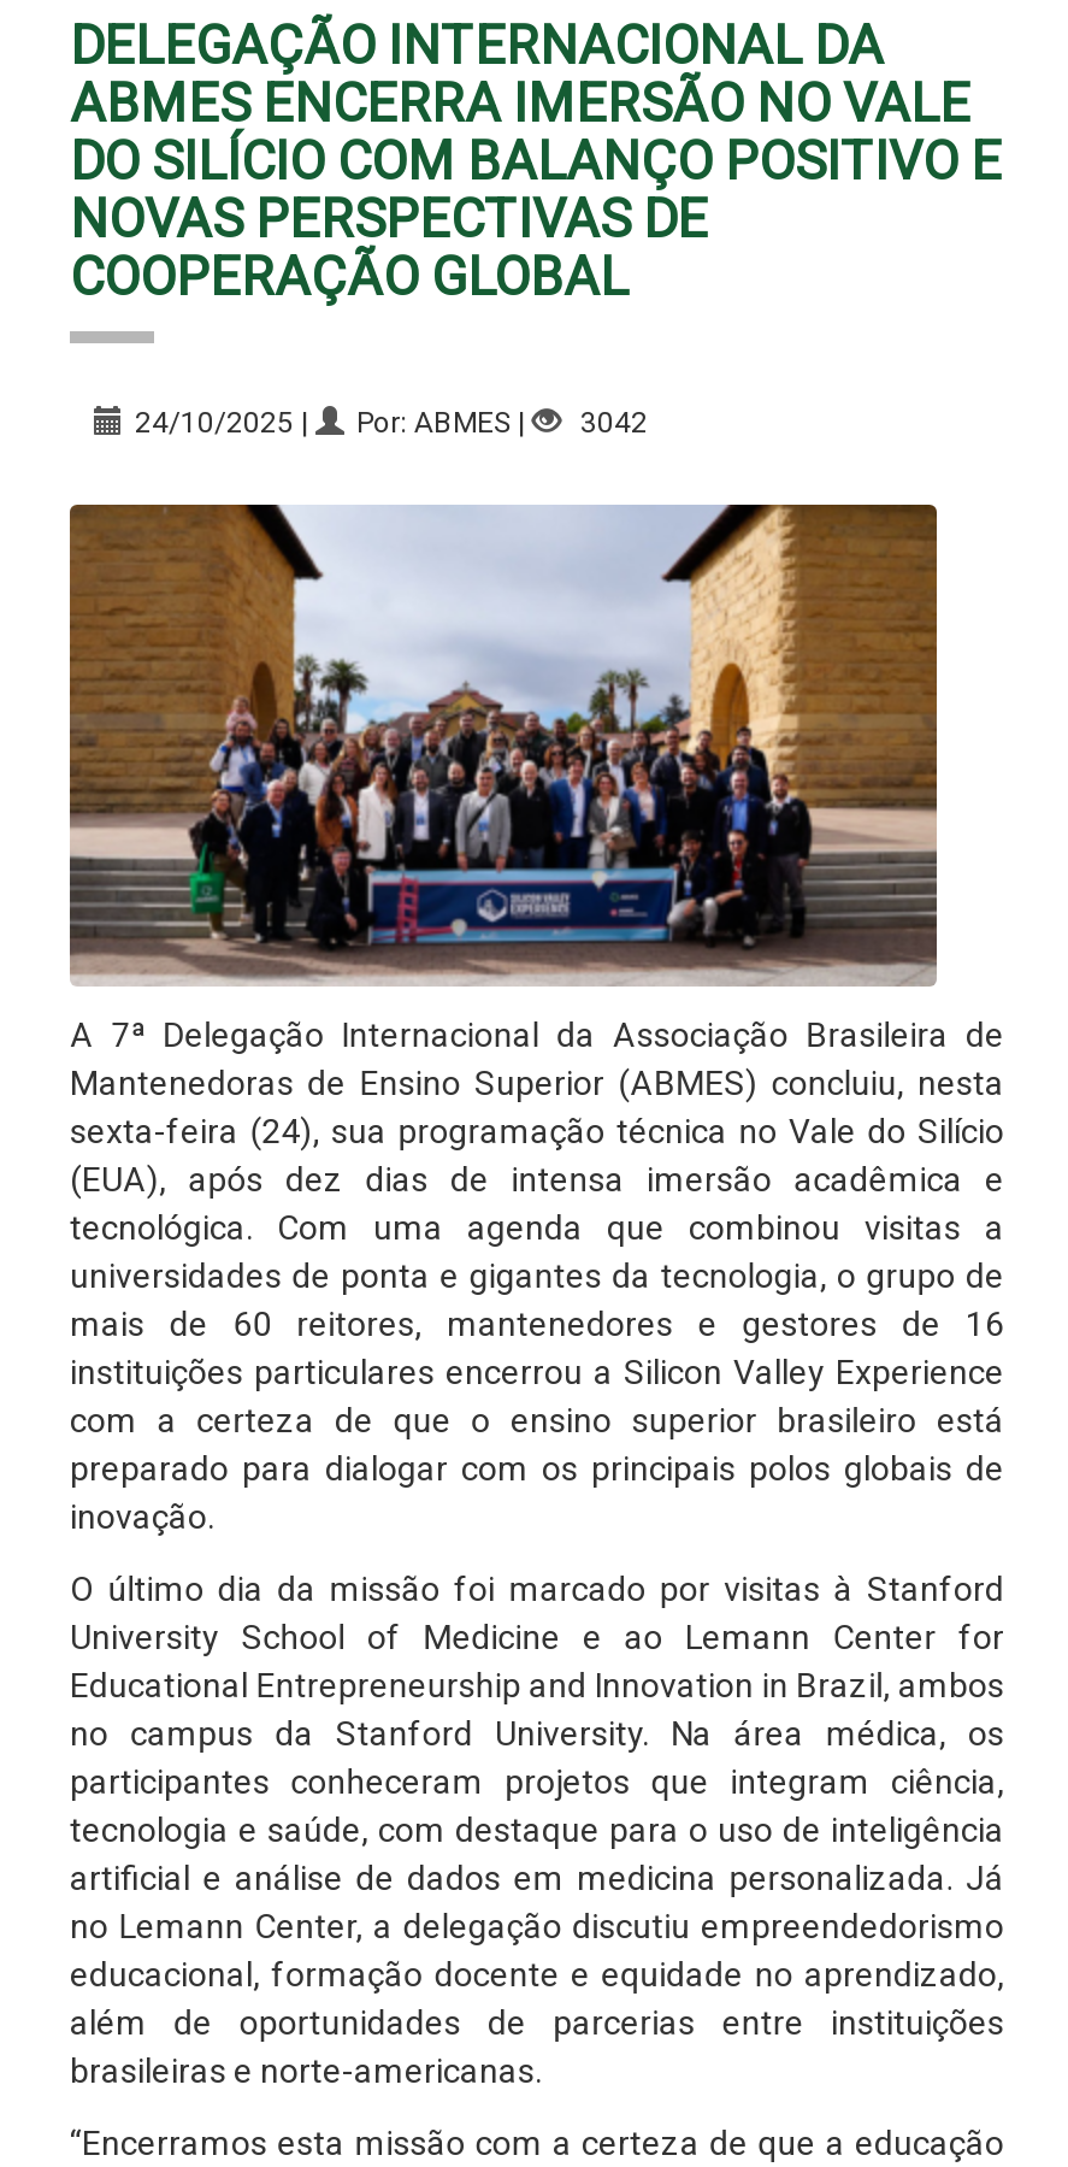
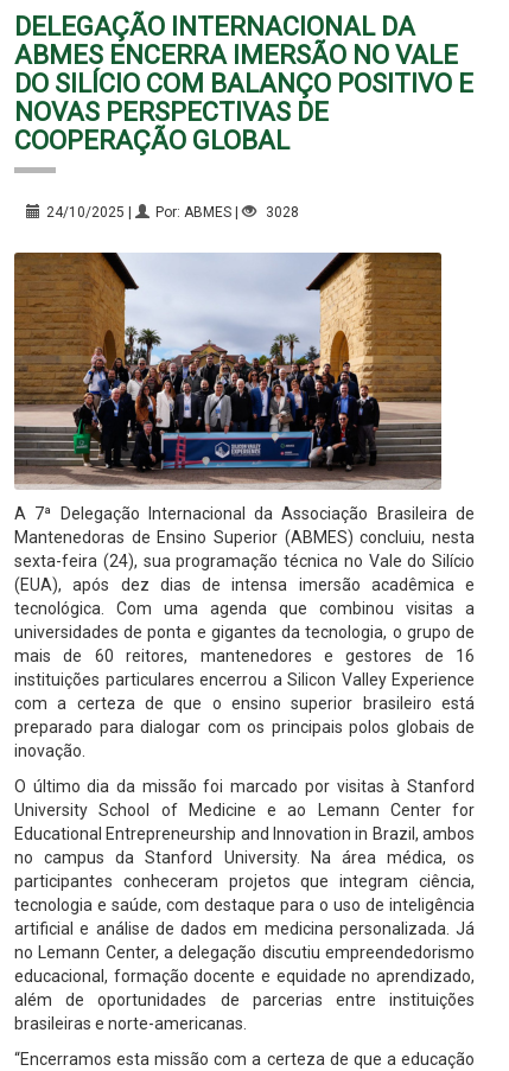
- 3042
+ 3028
